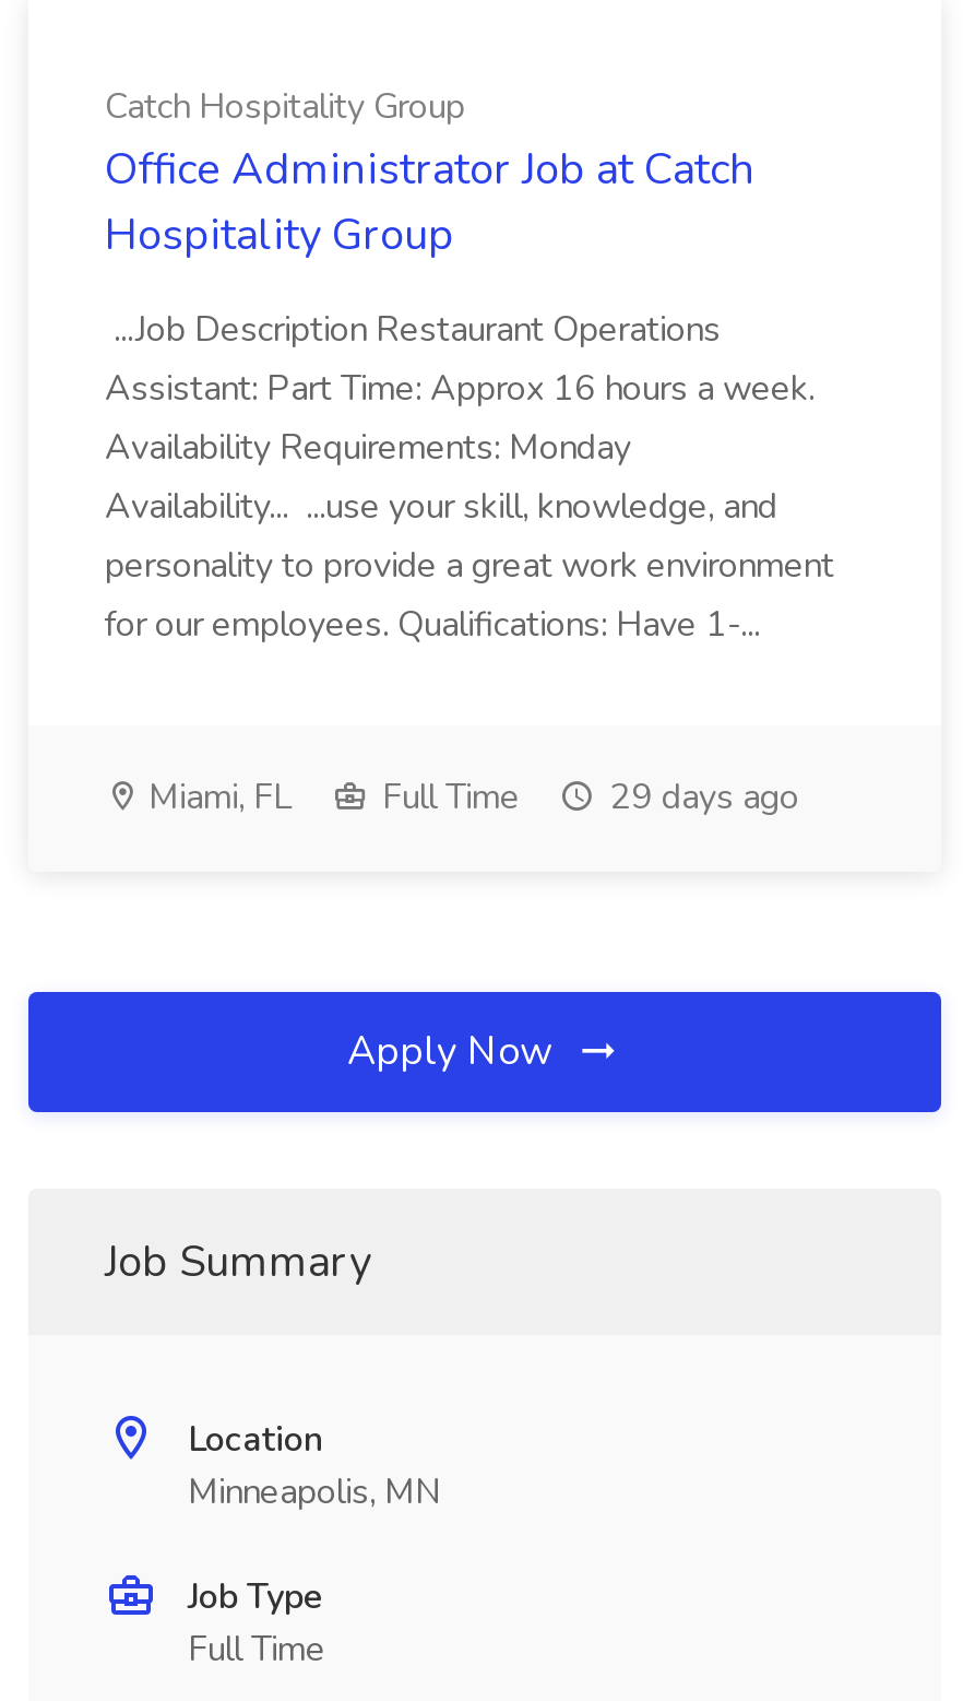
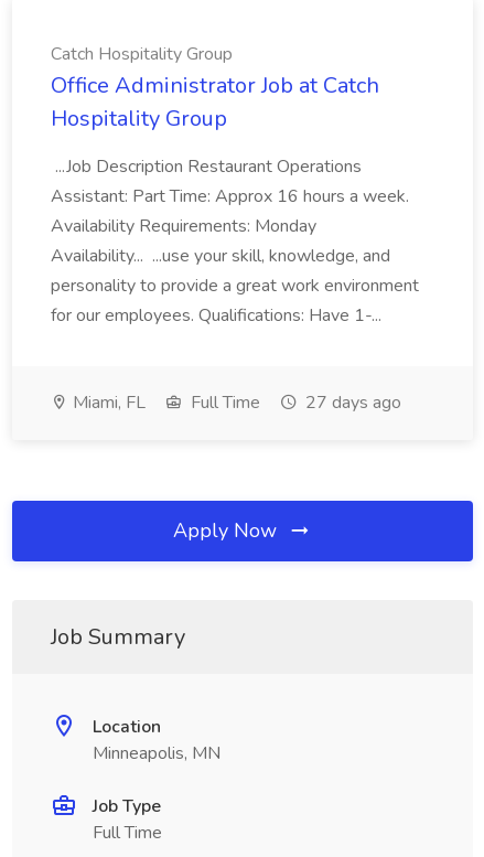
- Miami, FL Full Time 29 days ago
+ Miami, FL Full Time 27 days ago
